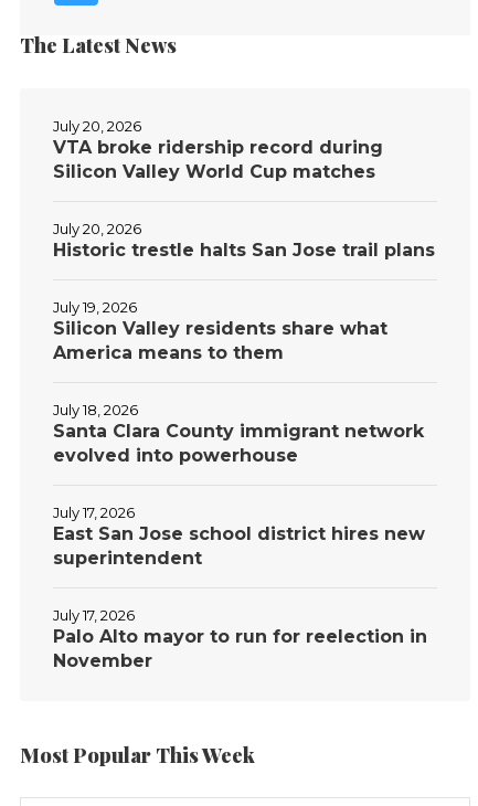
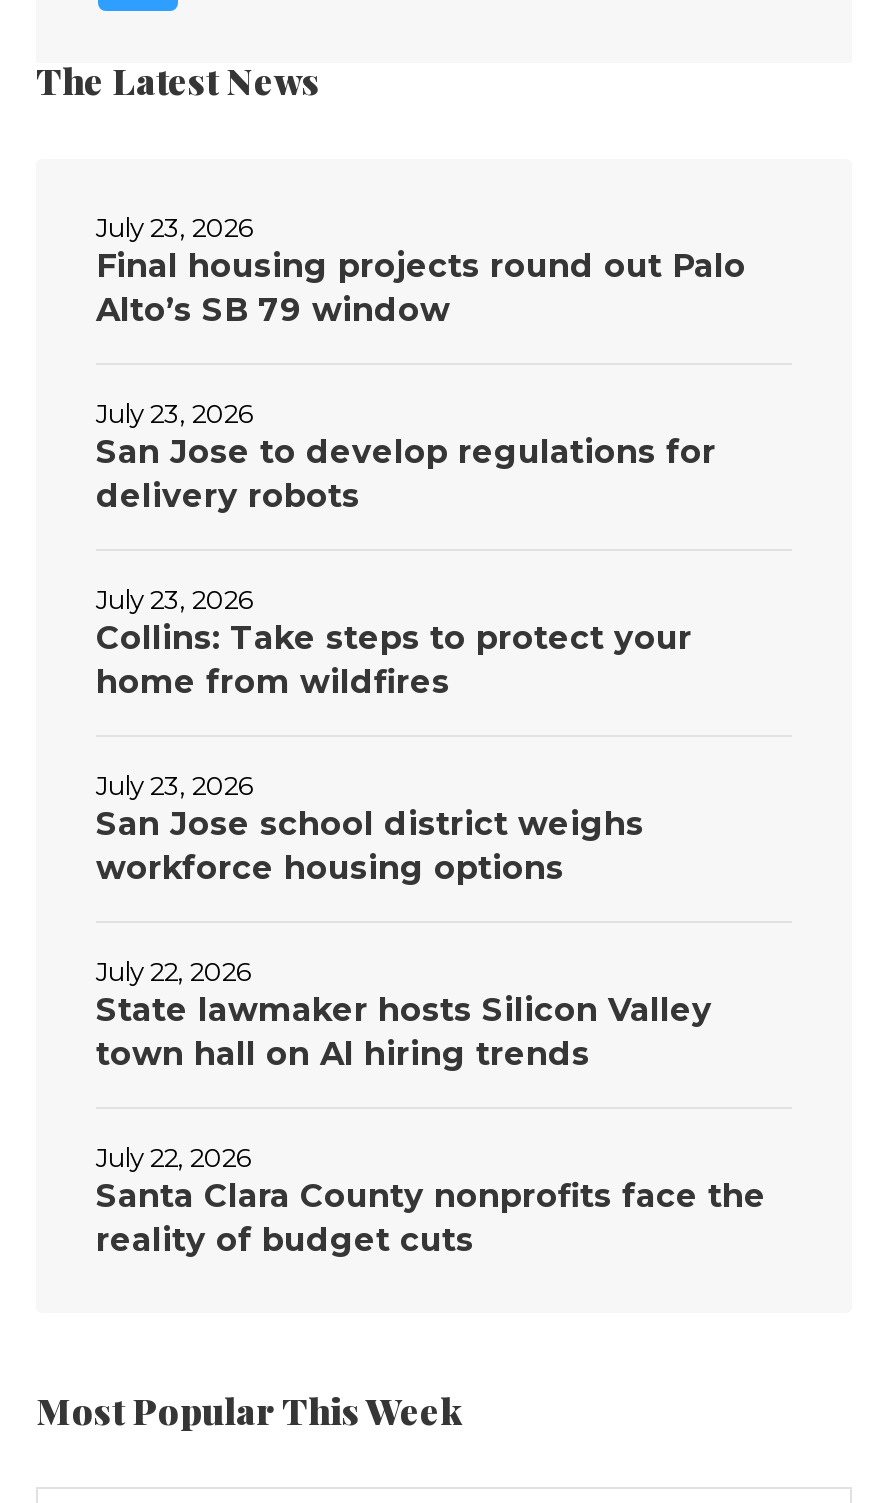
- July 20, 2026
+ July 23, 2026

- VTA broke ridership record during
- Silicon Valley World Cup matches
+ Final housing projects round out Palo
+ Alto’s SB 79 window

- July 20, 2026
+ July 23, 2026

- Historic trestle halts San Jose trail plans
+ San Jose to develop regulations for
+ delivery robots

- July 19, 2026
+ July 23, 2026

- Silicon Valley residents share what
- America means to them
+ Collins: Take steps to protect your
+ home from wildfires

- July 18, 2026
+ July 23, 2026

- Santa Clara County immigrant network
- evolved into powerhouse
+ San Jose school district weighs
+ workforce housing options

- July 17, 2026
+ July 22, 2026

- East San Jose school district hires new
- superintendent
+ State lawmaker hosts Silicon Valley
+ town hall on Al hiring trends

- July 17, 2026
+ July 22, 2026

- Palo Alto mayor to run for reelection in
- November
+ Santa Clara County nonprofits face the
+ reality of budget cuts
